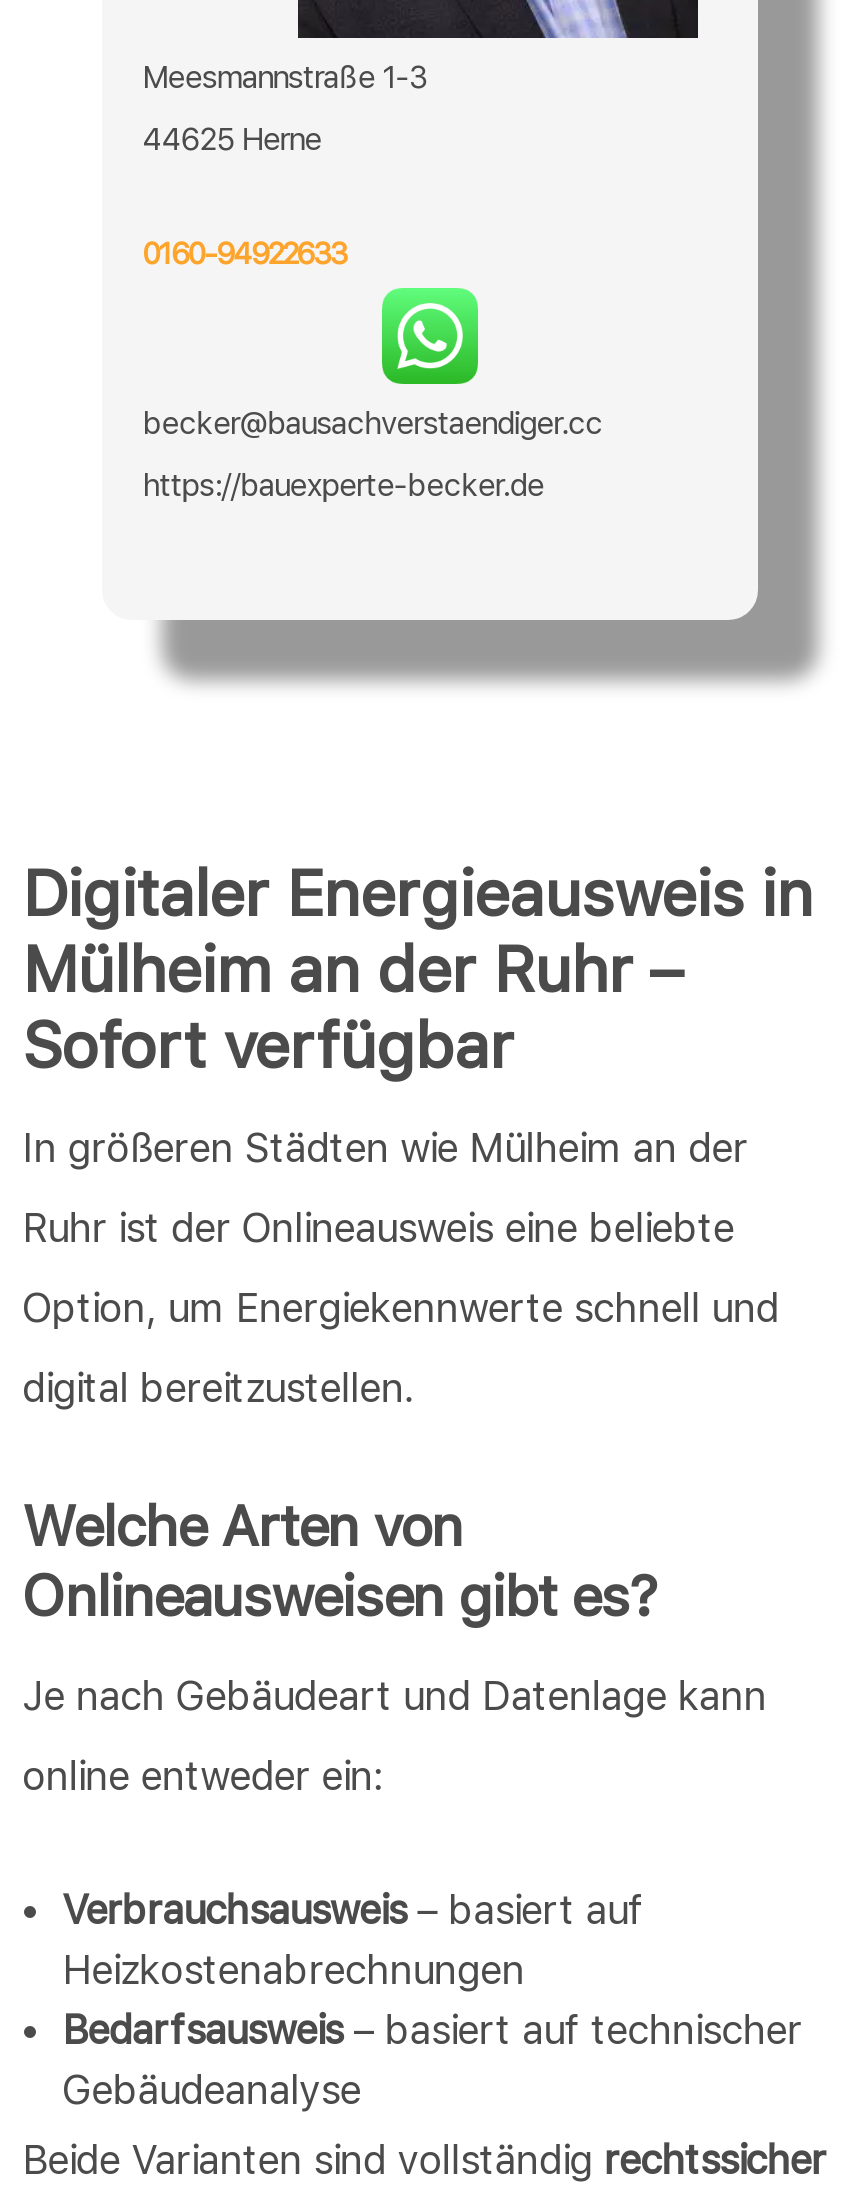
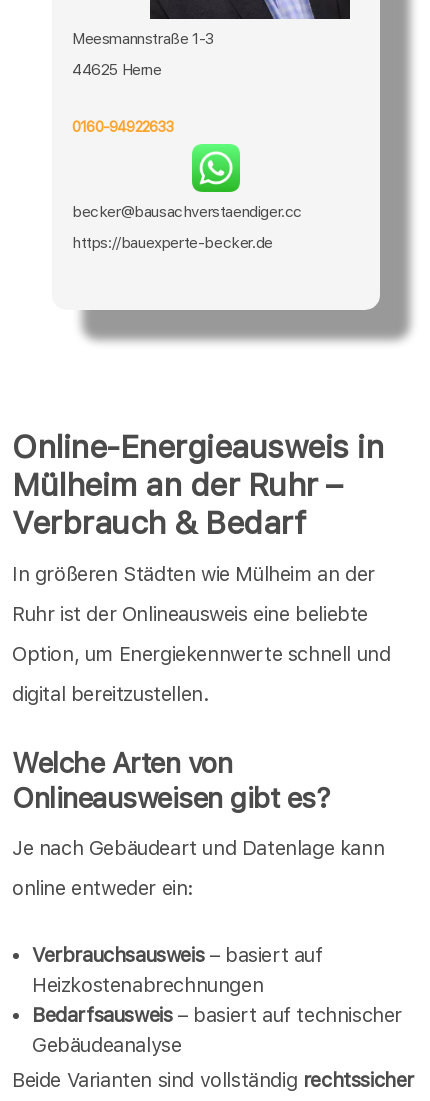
- Digitaler Energieausweis in
+ Online-Energieausweis in

- Sofort verfügbar
+ Verbrauch & Bedarf
